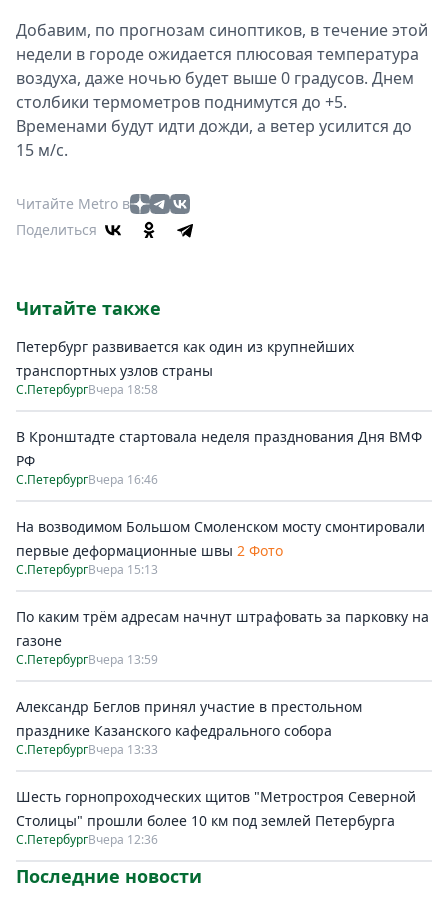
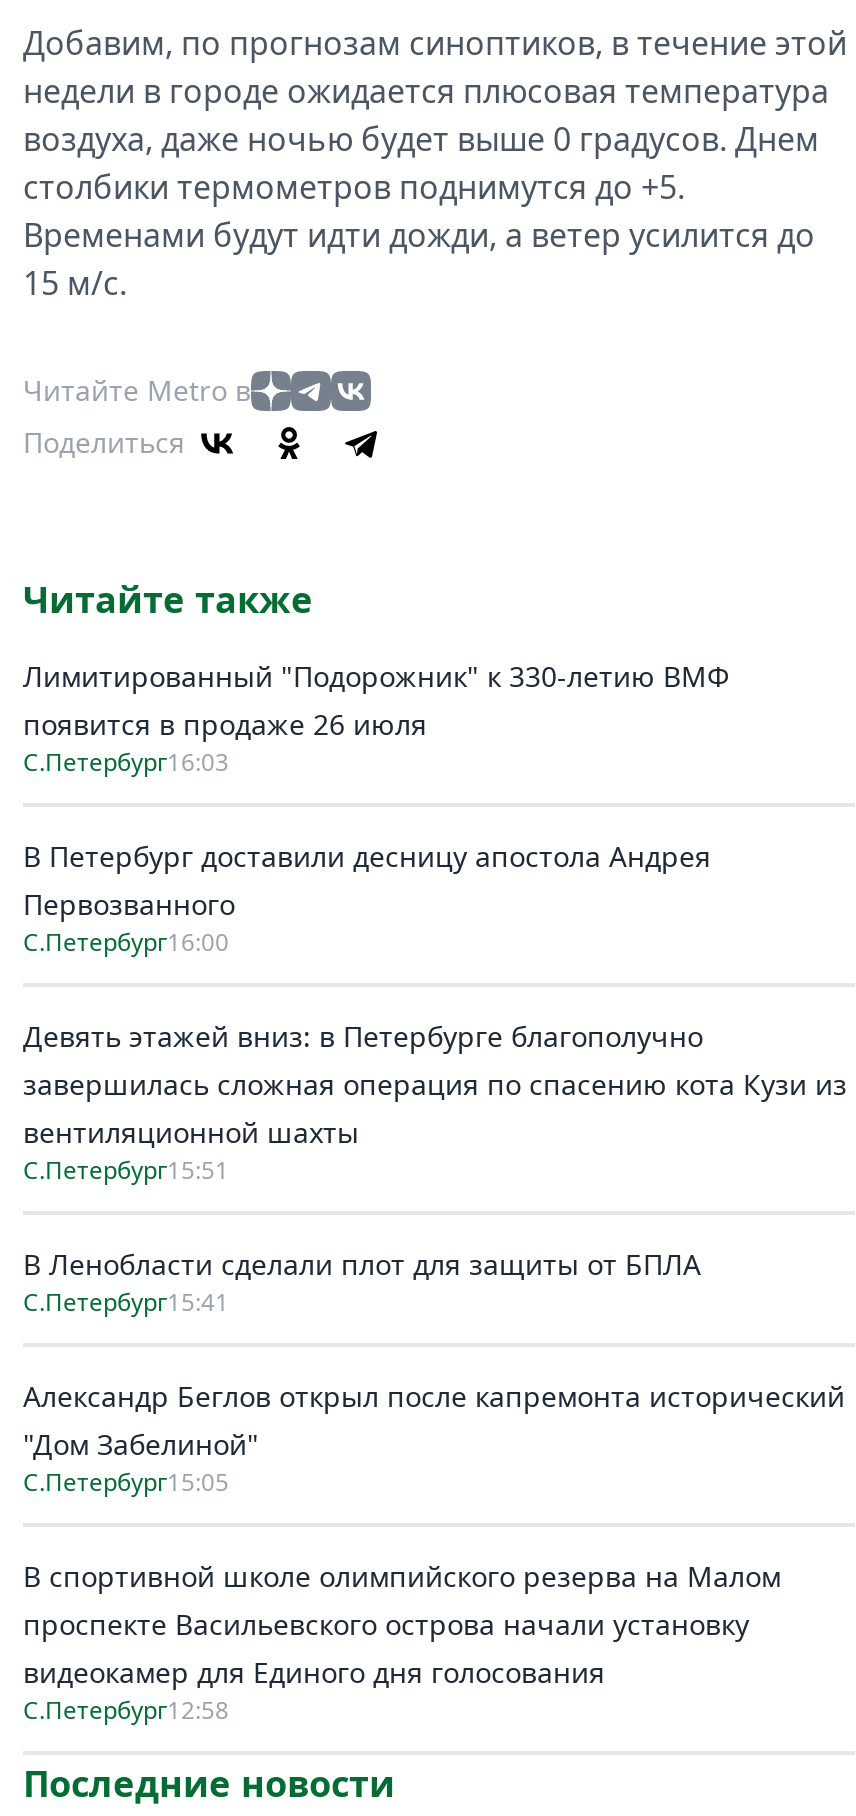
- Петербург развивается как один из крупнейших
- транспортных узлов страны
- С.Петербург Вчера 18:58
+ Лимитированный "Подорожник" к 330-летию ВМФ
+ появится в продаже 26 июля
+ С.Петербург 16:03

- В Кронштадте стартовала неделя празднования Дня ВМФ
- РФ
- С.Петербург Вчера 16:46
+ В Петербург доставили десницу апостола Андрея
+ Первозванного
+ С.Петербург 16:00

- На возводимом Большом Смоленском мосту смонтировали
- первые деформационные швы 2 Фото
- С.ПетербургВчера 15:13
+ Девять этажей вниз: в Петербурге благополучно
+ завершилась сложная операция по спасению кота Кузи из
+ вентиляционной шахты
+ С.Петербург 15:51

- По каким трём адресам начнут штрафовать за парковку на
- газоне
- С.ПетербургВчера 13:59
+ В Ленобласти сделали плот для защиты от БПЛА
+ С.Петербург 15:41

- Александр Беглов принял участие в престольном
- празднике Казанского кафедрального собора
- С.Петербург Вчера 13:33
+ Александр Беглов открыл после капремонта исторический
+ "Дом Забелиной"
+ С.Петербург 15:05

- Шесть горнопроходческих щитов "Метростроя Северной
- Столицы" прошли более 10 км под землей Петербурга
- С.ПетербургВчера 12:36
+ В спортивной школе олимпийского резерва на Малом
+ проспекте Васильевского острова начали установку
+ видеокамер для Единого дня голосования
+ С.Петербург 12:58
